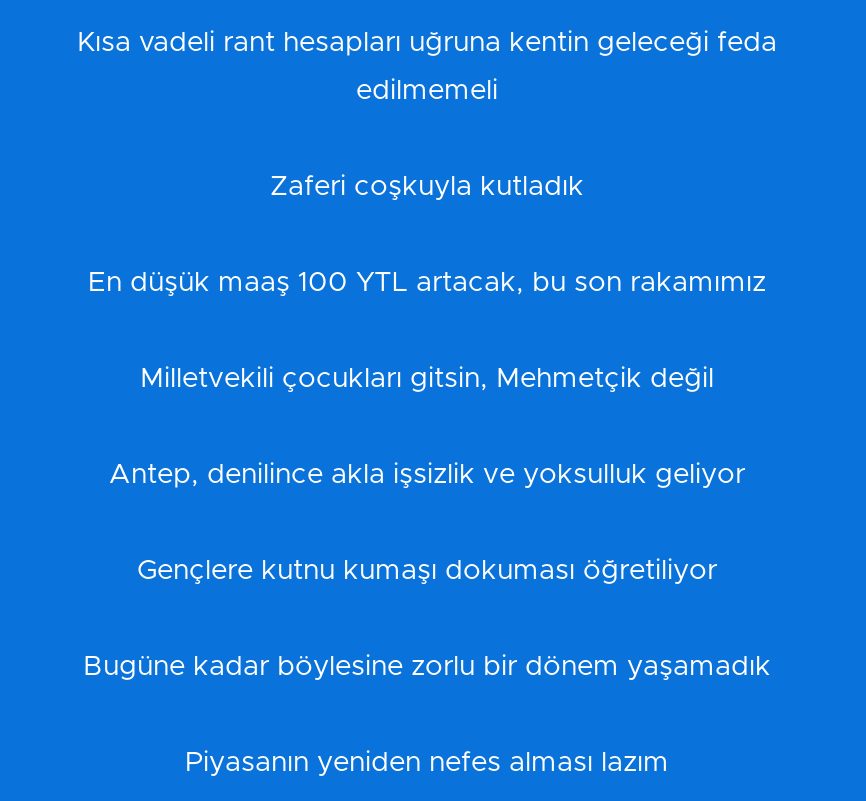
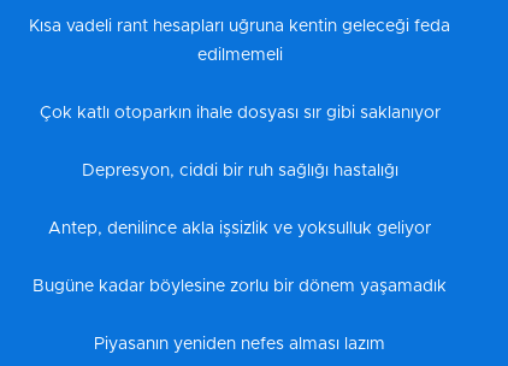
- Zaferi coşkuyla kutladık
- En düşük maaş 100 YTL artacak, bu son rakamımız
- Milletvekili çocukları gitsin, Mehmetçik değil
+ Çok katlı otoparkın ihale dosyası sır gibi saklanıyor
+ Depresyon, ciddi bir ruh sağlığı hastalığı

- Gençlere kutnu kumaşı dokuması öğretiliyor
